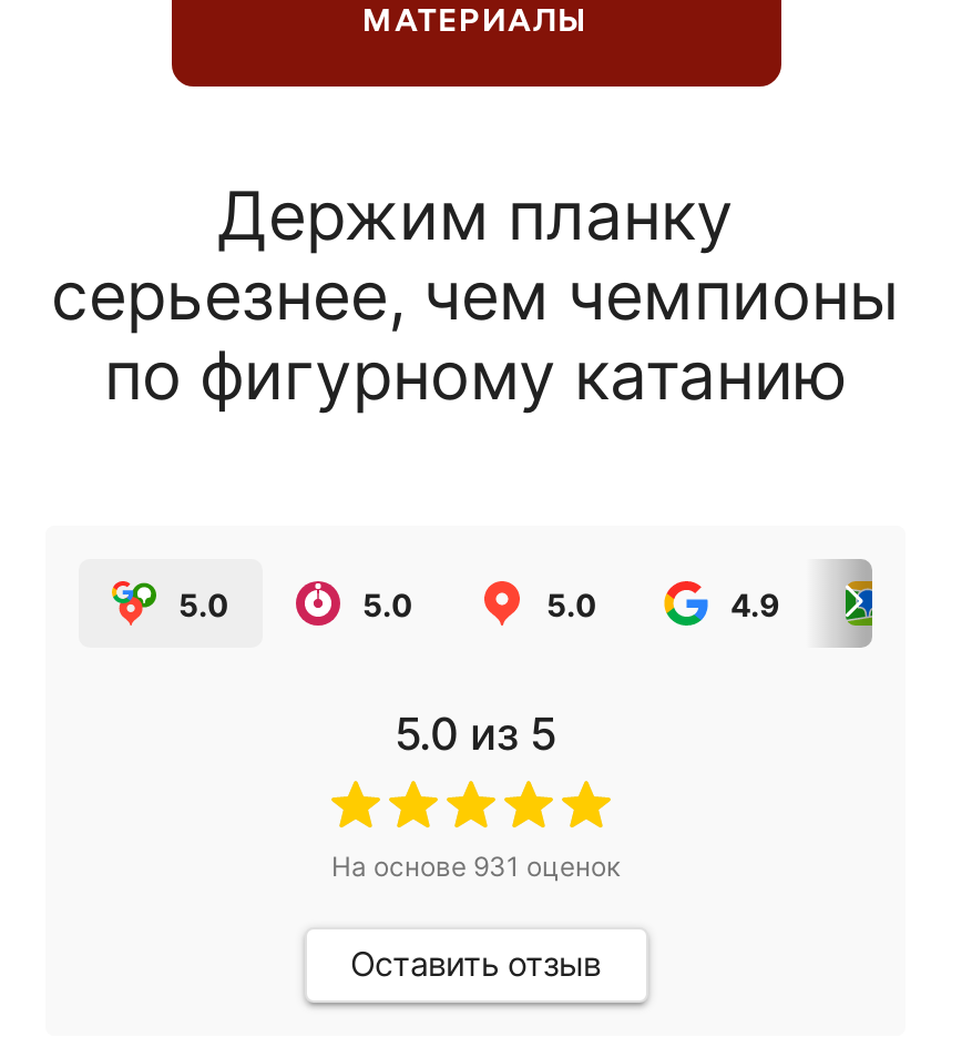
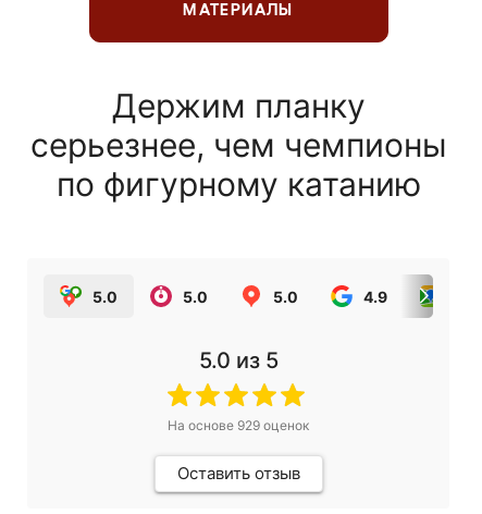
- На основе 931 оценок
+ На основе 929 оценок
